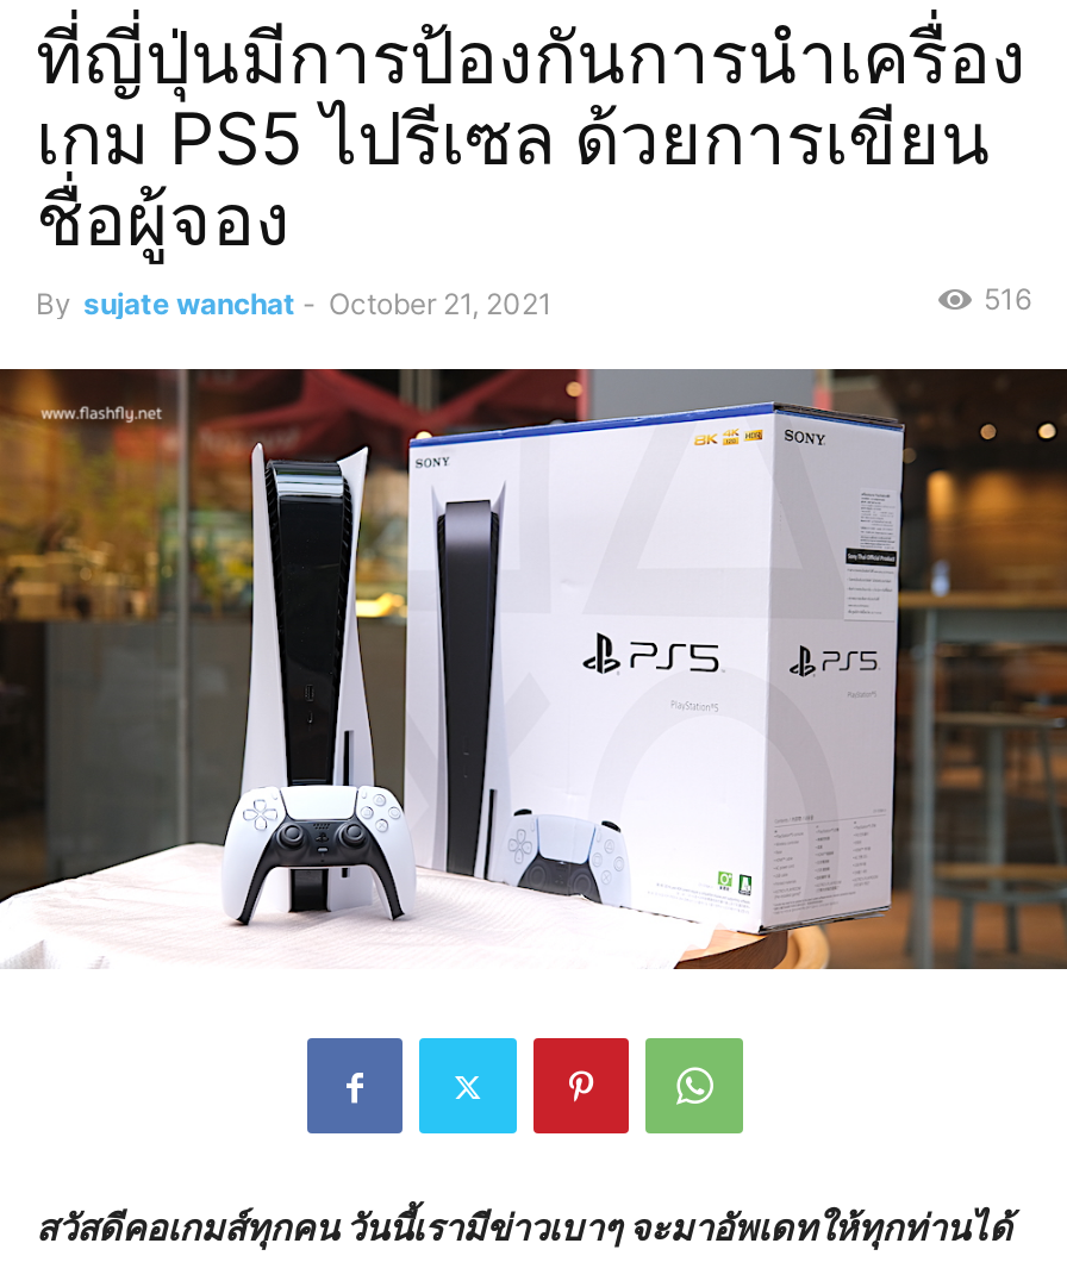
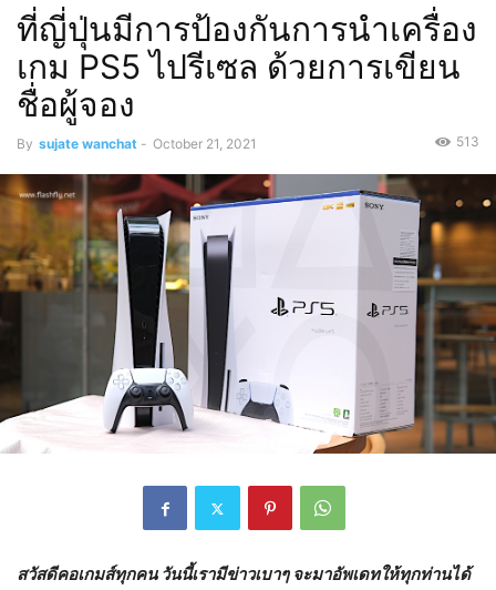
- 516
+ 513
